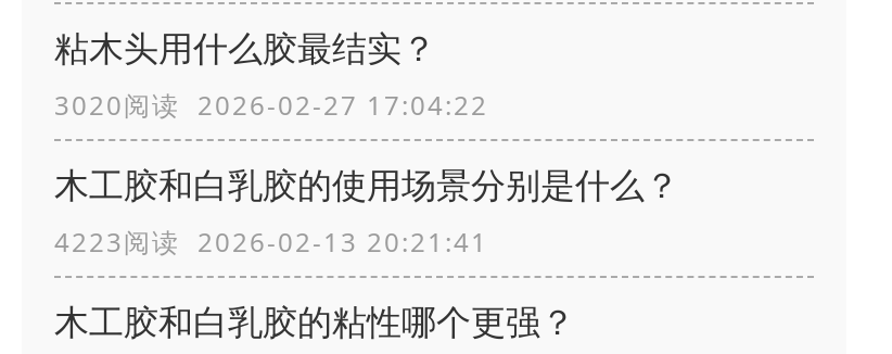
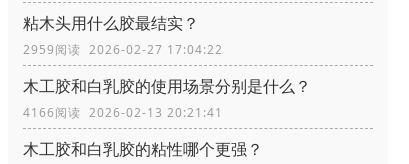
- 3020阅读 2026-02-27 17:04:22
+ 2959阅读 2026-02-27 17:04:22

- 4223阅读 2026-02-13 20:21:41
+ 4166阅读 2026-02-13 20:21:41
